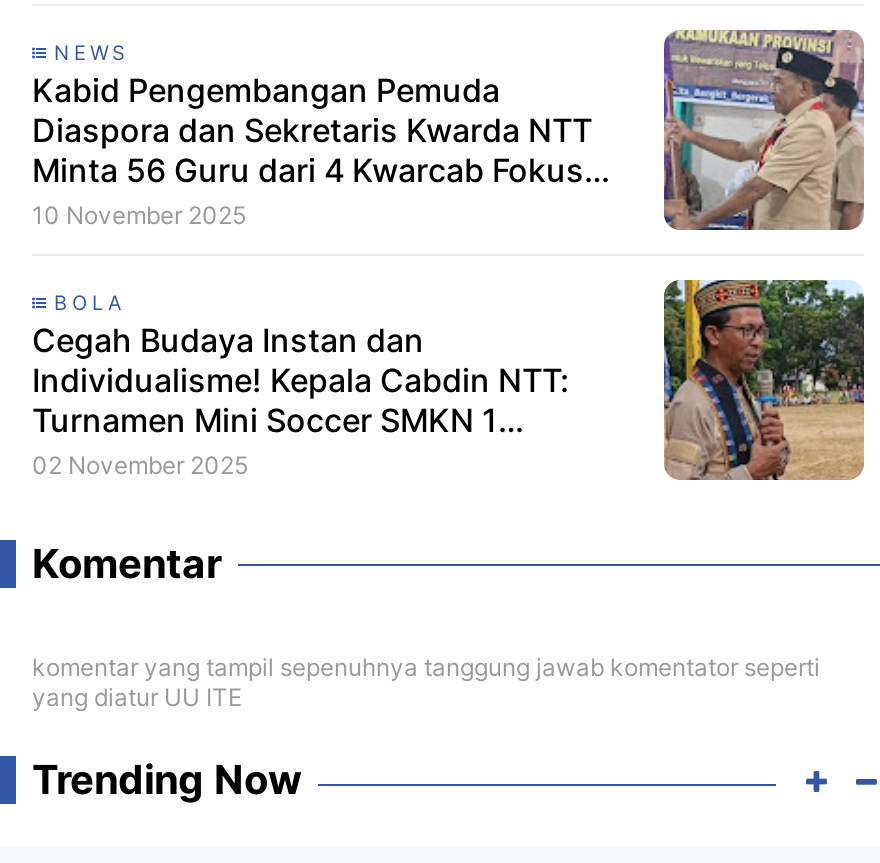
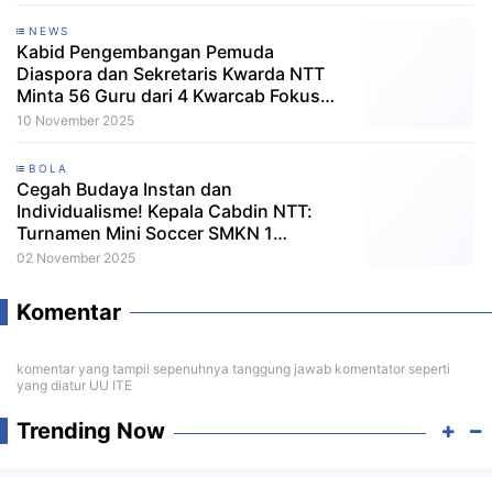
- [image]

- [image]
